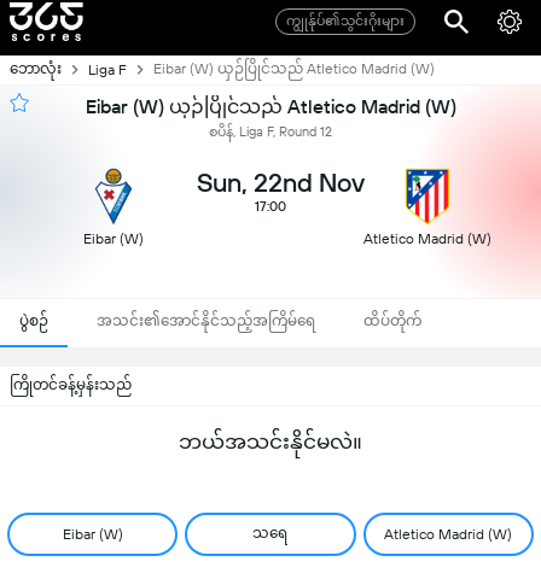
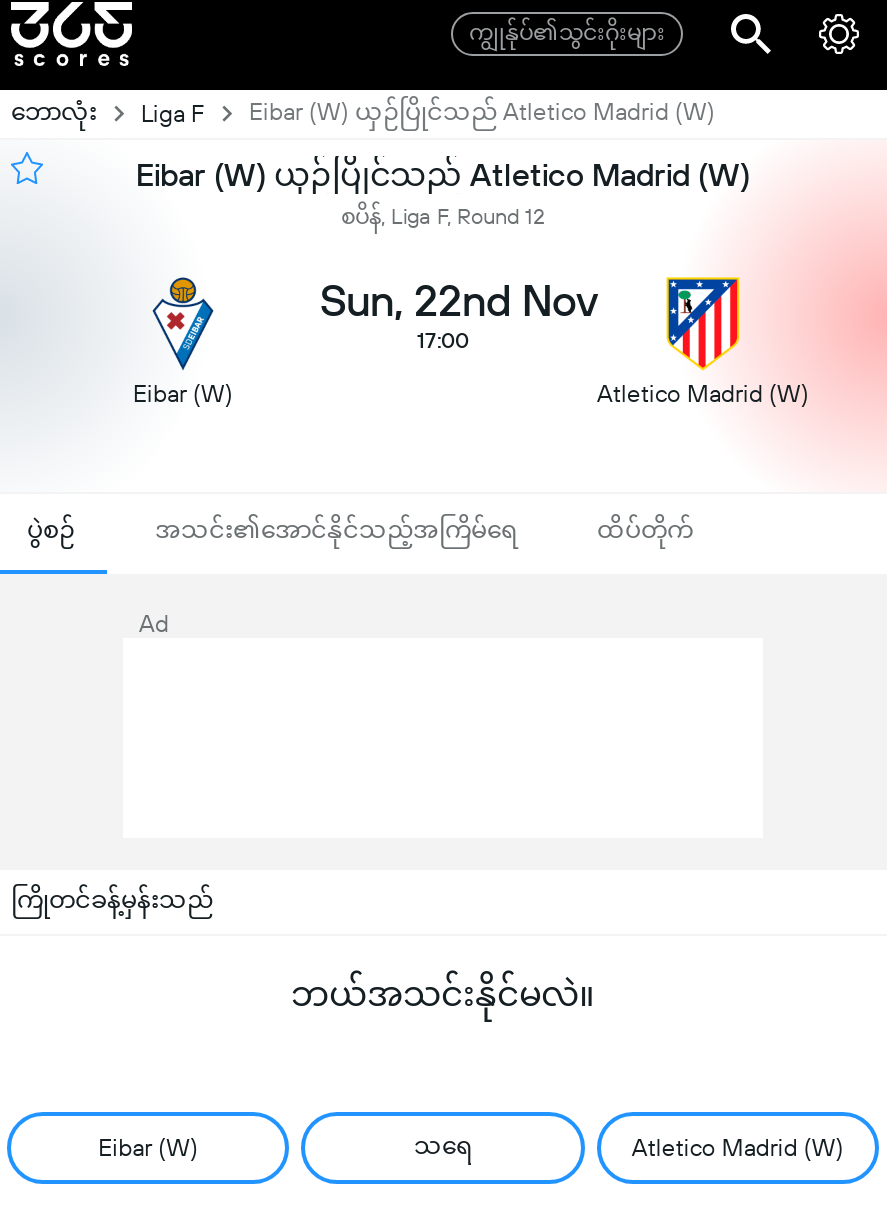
+ Ad
